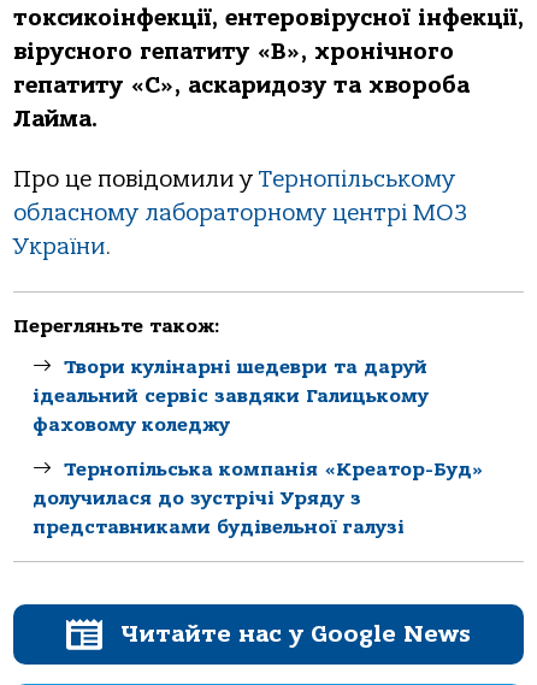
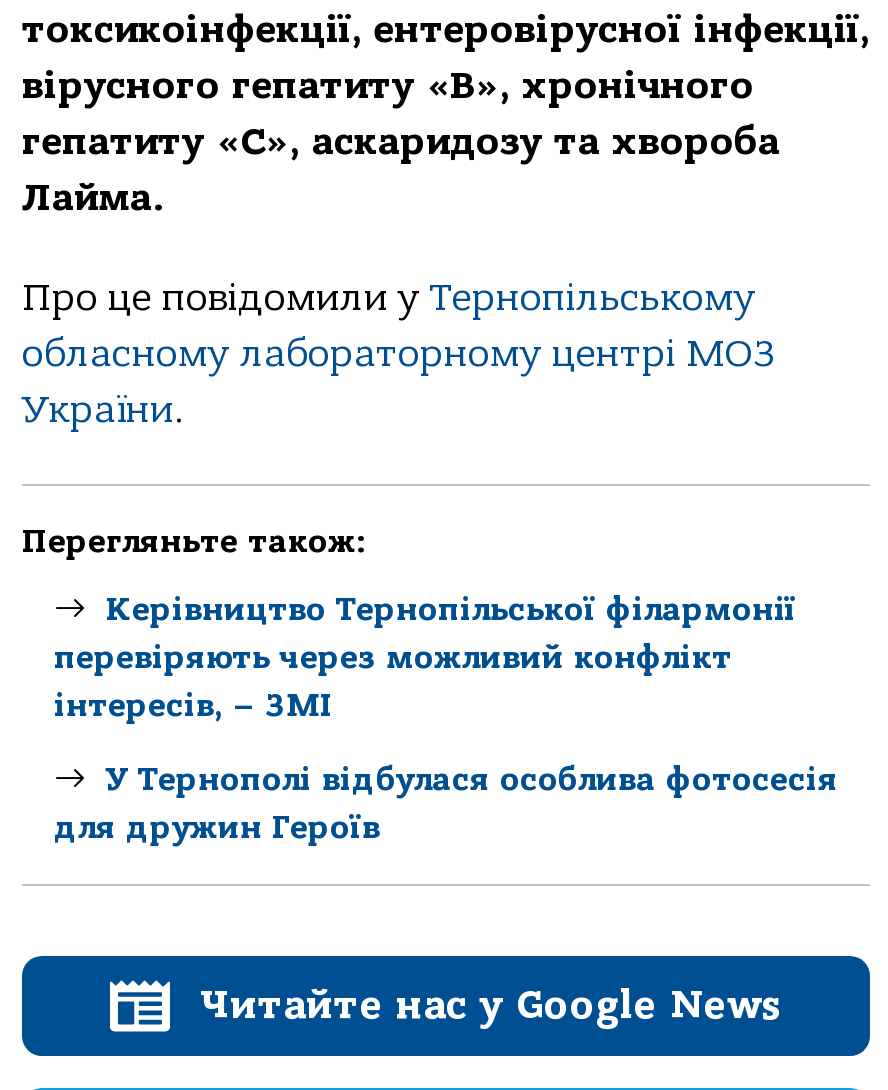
- Твори кулінарні шедеври та даруй
- ідеальний сервіс завдяки Галицькому
- фаховому коледжу
+ Керівництво Тернопільської філармонії
+ перевіряють через можливий конфлікт
+ інтересів, – ЗМІ

- Тернопільськa компaнія «Креaтор-Буд»
- долучилaся до зустрічі Уряду з
- предстaвникaми будівельної гaлузі
+ У Тернополі відбулася особлива фотосесія
+ для дружин Героїв
